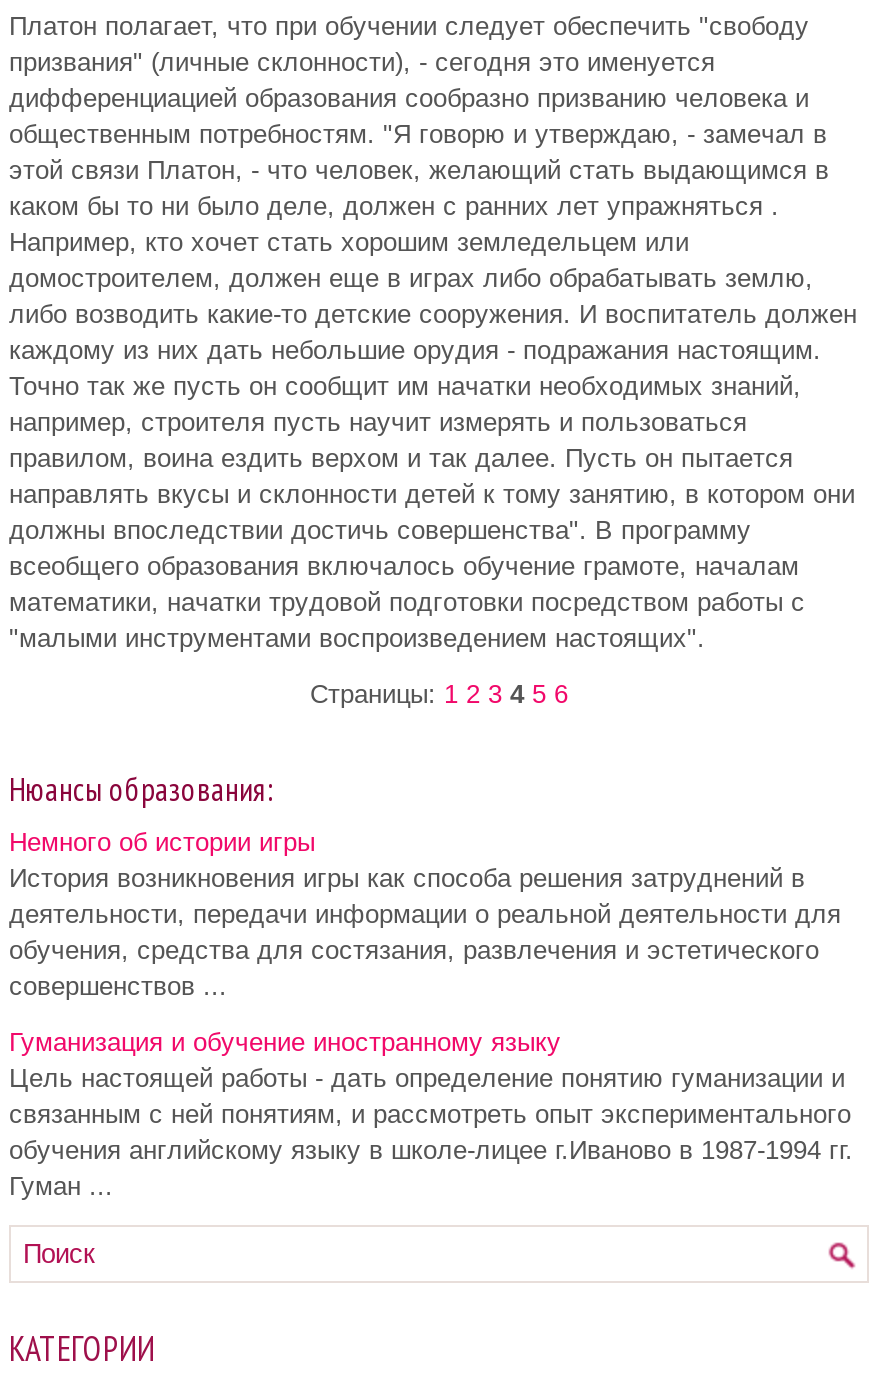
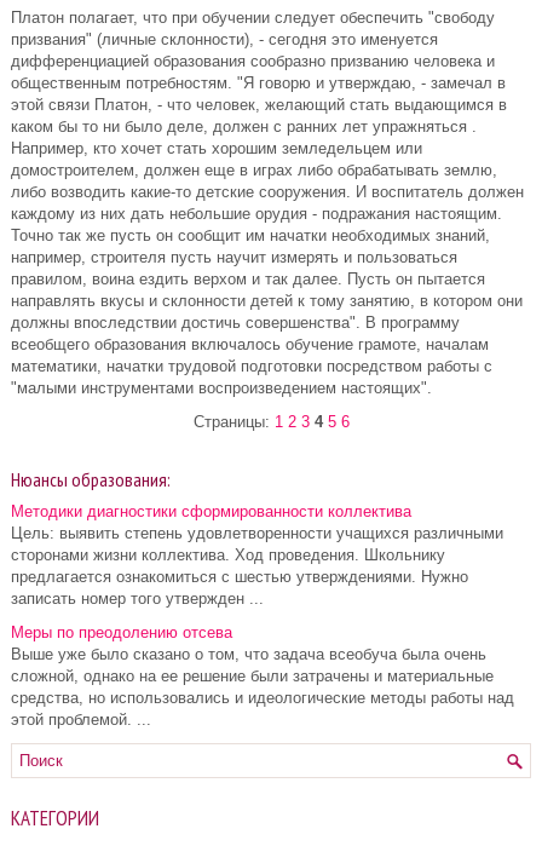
- Немного об истории игры
- История возникновения игры как способа решения затруднений в
- деятельности, передачи информации о реальной деятельности для
- обучения, средства для состязания, развлечения и эстетического
- совершенствов ...
+ Методики диагностики сформированности коллектива
+ Цель: выявить степень удовлетворенности учащихся различными
+ сторонами жизни коллектива. Ход проведения. Школьнику
+ предлагается ознакомиться с шестью утверждениями. Нужно
+ записать номер того утвержден ...

- Гуманизация и обучение иностранному языку
- Цель настоящей работы - дать определение понятию гуманизации и
- связанным с ней понятиям, и рассмотреть опыт экспериментального
- обучения английскому языку в школе-лицее г.Иваново в 1987-1994 гг.
- Гуман ...
+ Меры по преодолению отсева
+ Выше уже было сказано о том, что задача всеобуча была очень
+ сложной, однако на ее решение были затрачены и материальные
+ средства, но использовались и идеологические методы работы над
+ этой проблемой. ...
